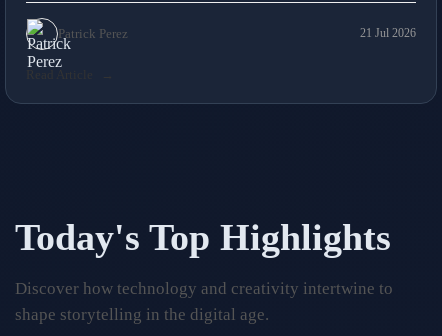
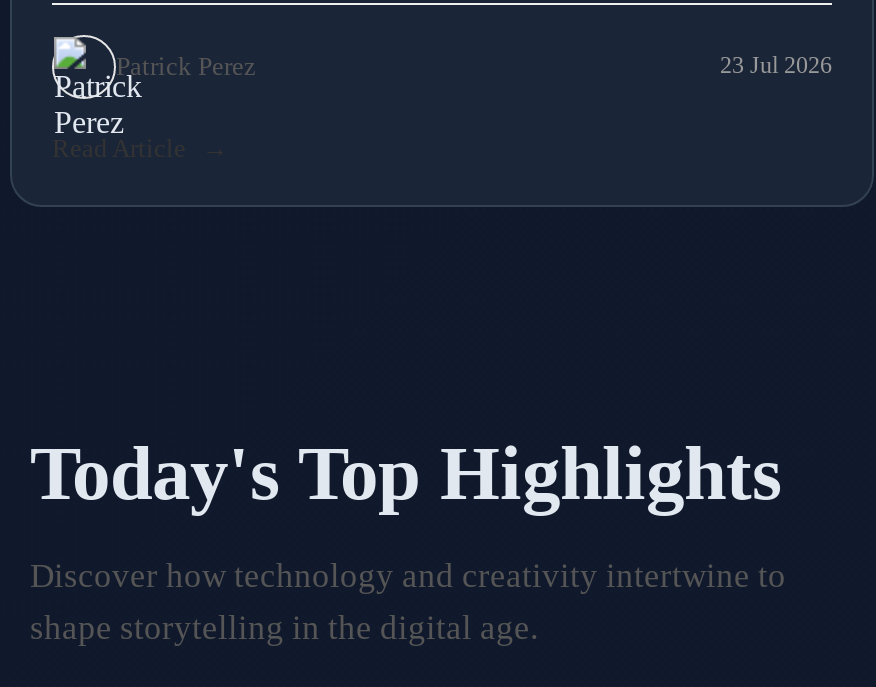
- 21 Jul 2026
+ 23 Jul 2026
